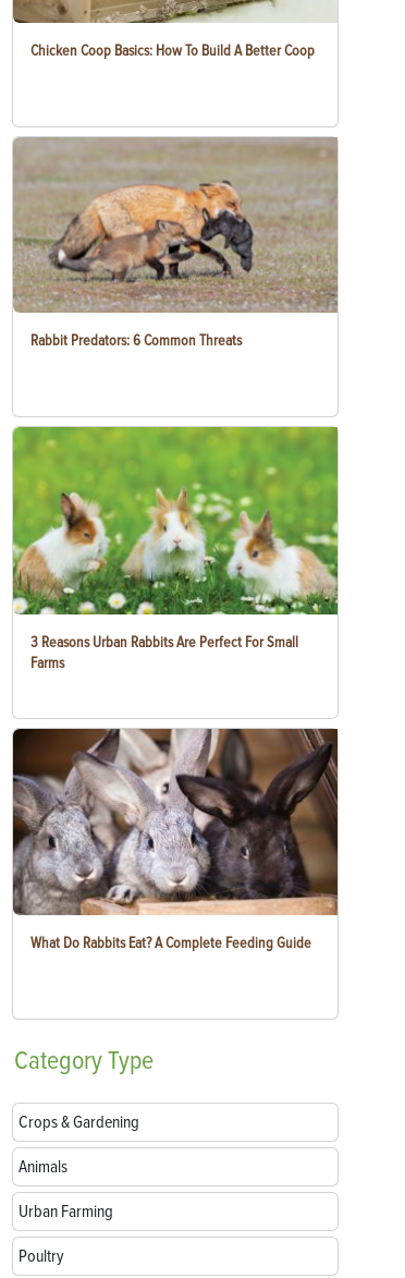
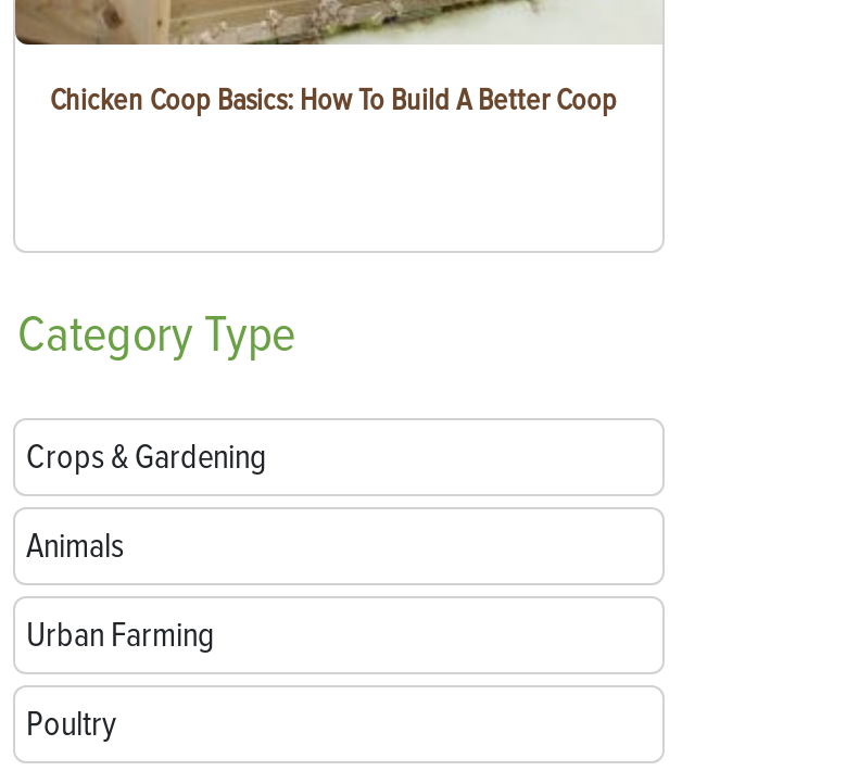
- [image]
- Rabbit Predators: 6 Common Threats

- [image]
- 3 Reasons Urban Rabbits Are Perfect For Small
- Farms

- [image]
- What Do Rabbits Eat? A Complete Feeding Guide
